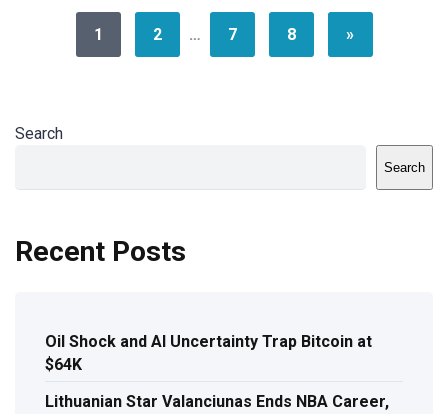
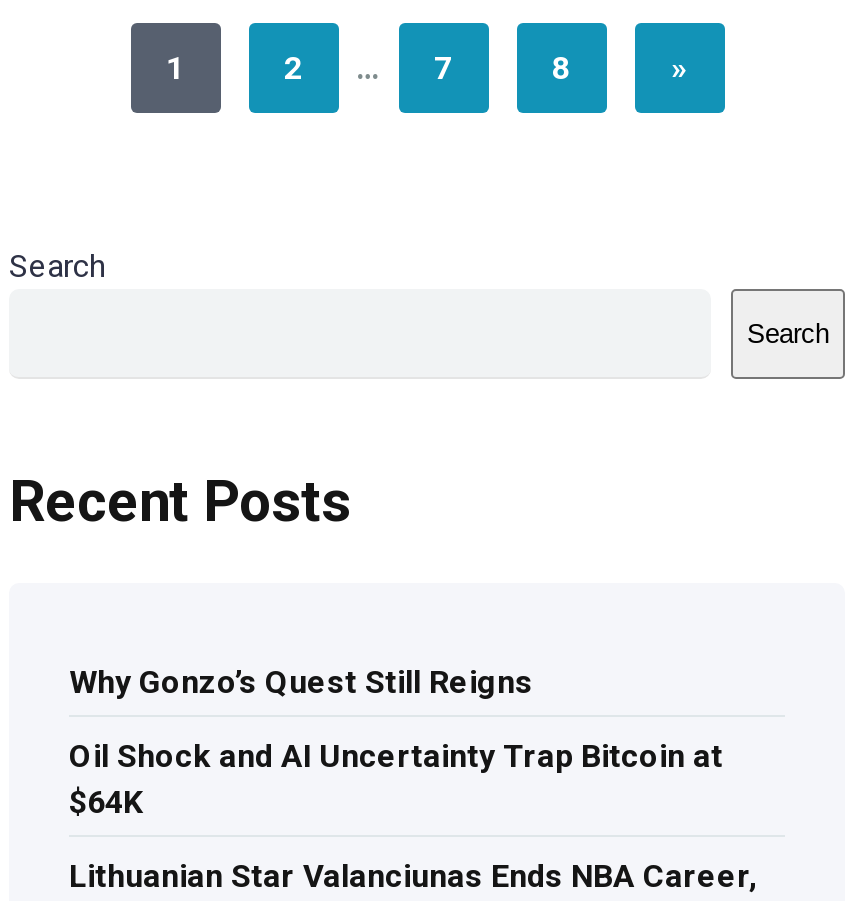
+ Why Gonzo’s Quest Still Reigns
